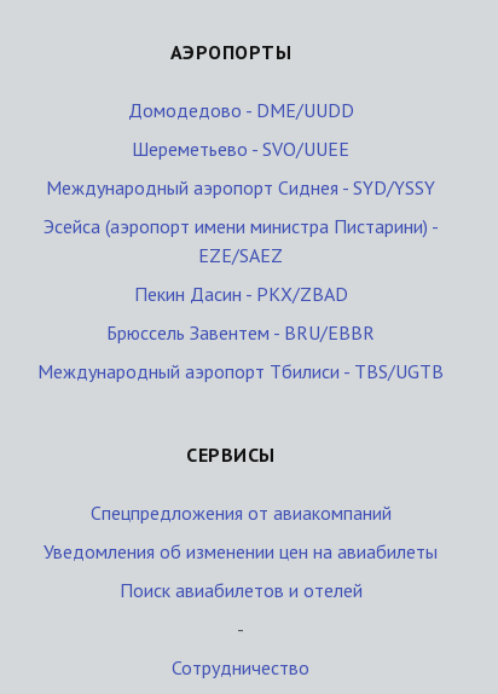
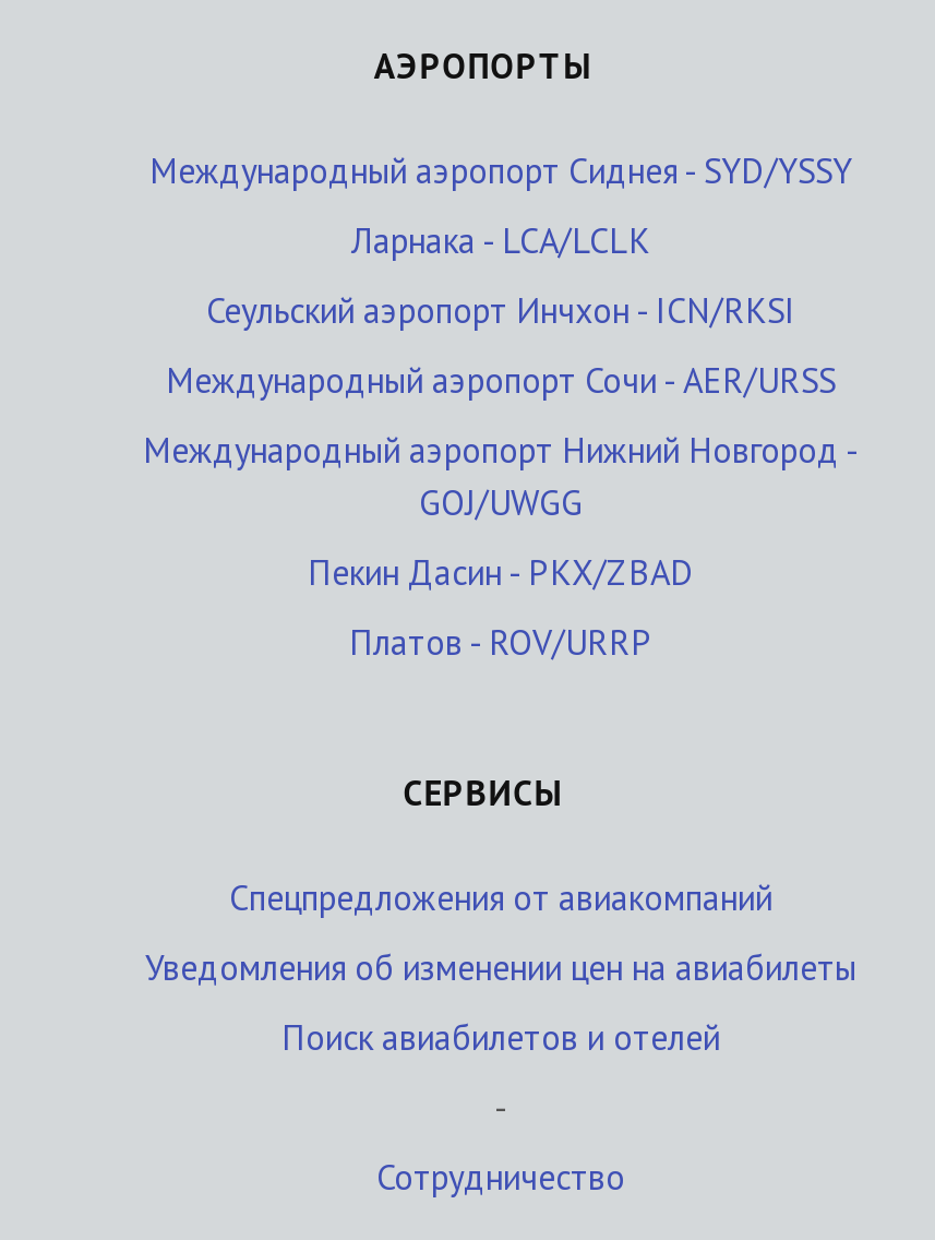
- Домодедово - DME/UUDD
- Шереметьево - SVO/UUEE

moved up: Международный аэропорт Сиднея - SYD/YSSY

- Эсейса (аэропорт имени министра Пистарини) -
- EZE/SAEZ
+ Ларнака - LCA/LCLK
+ Сеульский аэропорт Инчхон - ICN/RKSI
+ Международный аэропорт Сочи - AER/URSS
+ Международный аэропорт Нижний Новгород -
+ GOJ/UWGG

moved down: Пекин Дасин - PKX/ZBAD

- Брюссель Завентем - BRU/EBBR
- Международный аэропорт Тбилиси - TBS/UGTB
+ Платов - ROV/URRP
